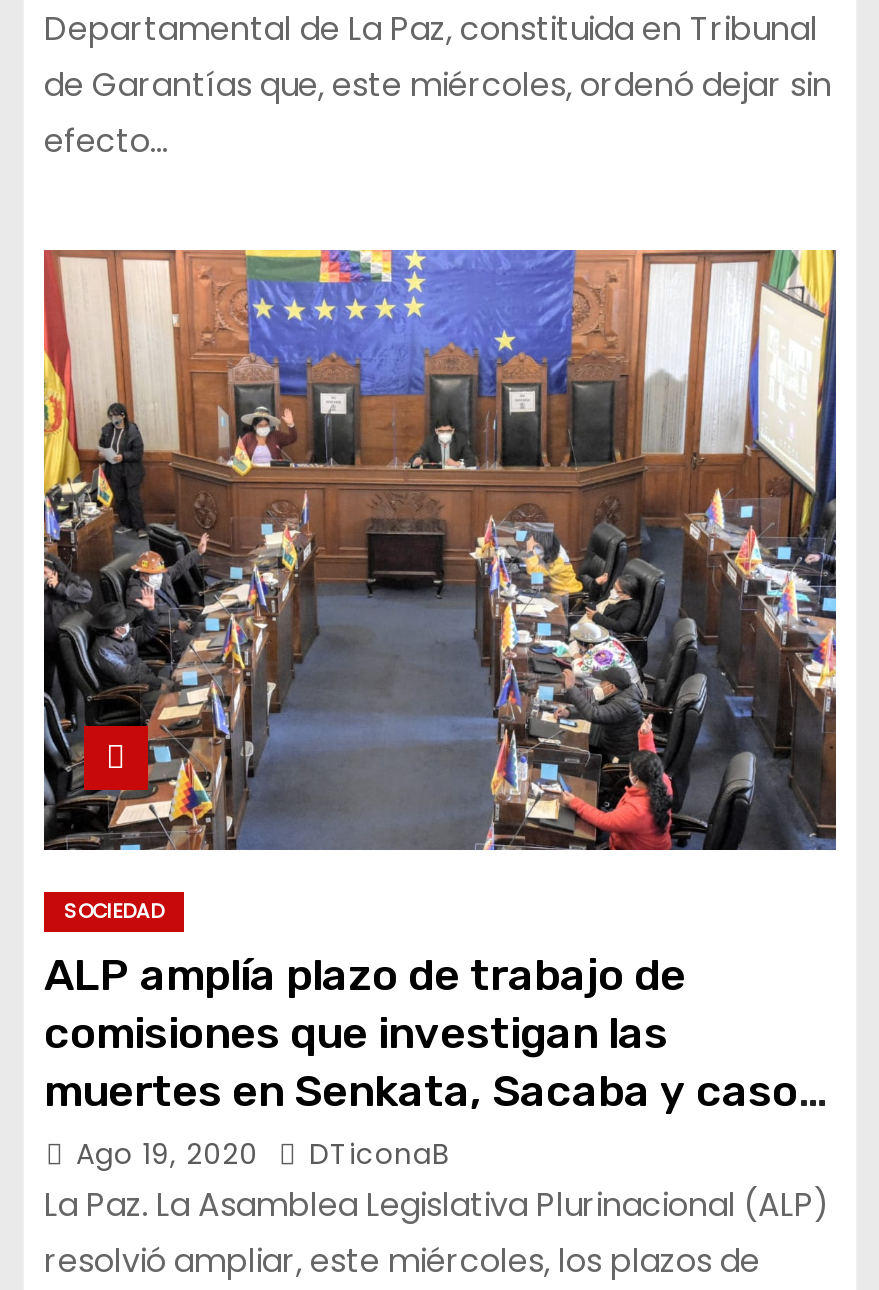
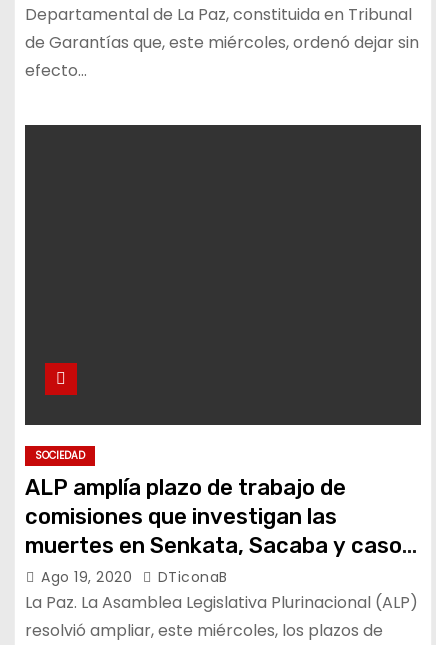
- [image]
